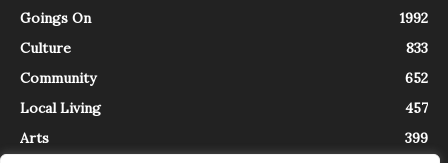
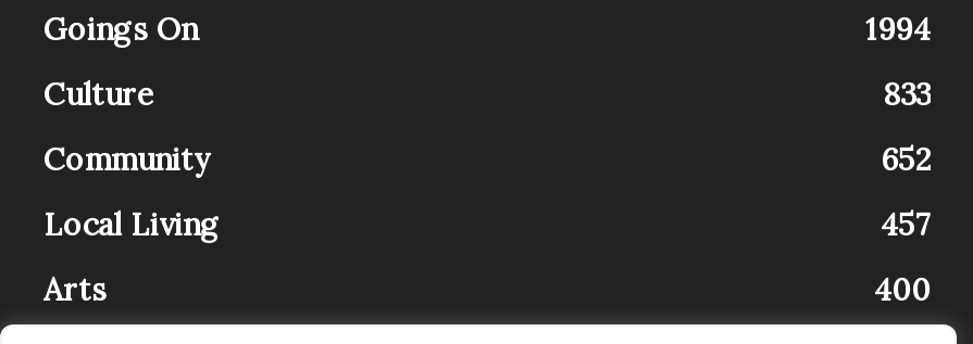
- 1992
+ 1994

- 399
+ 400
